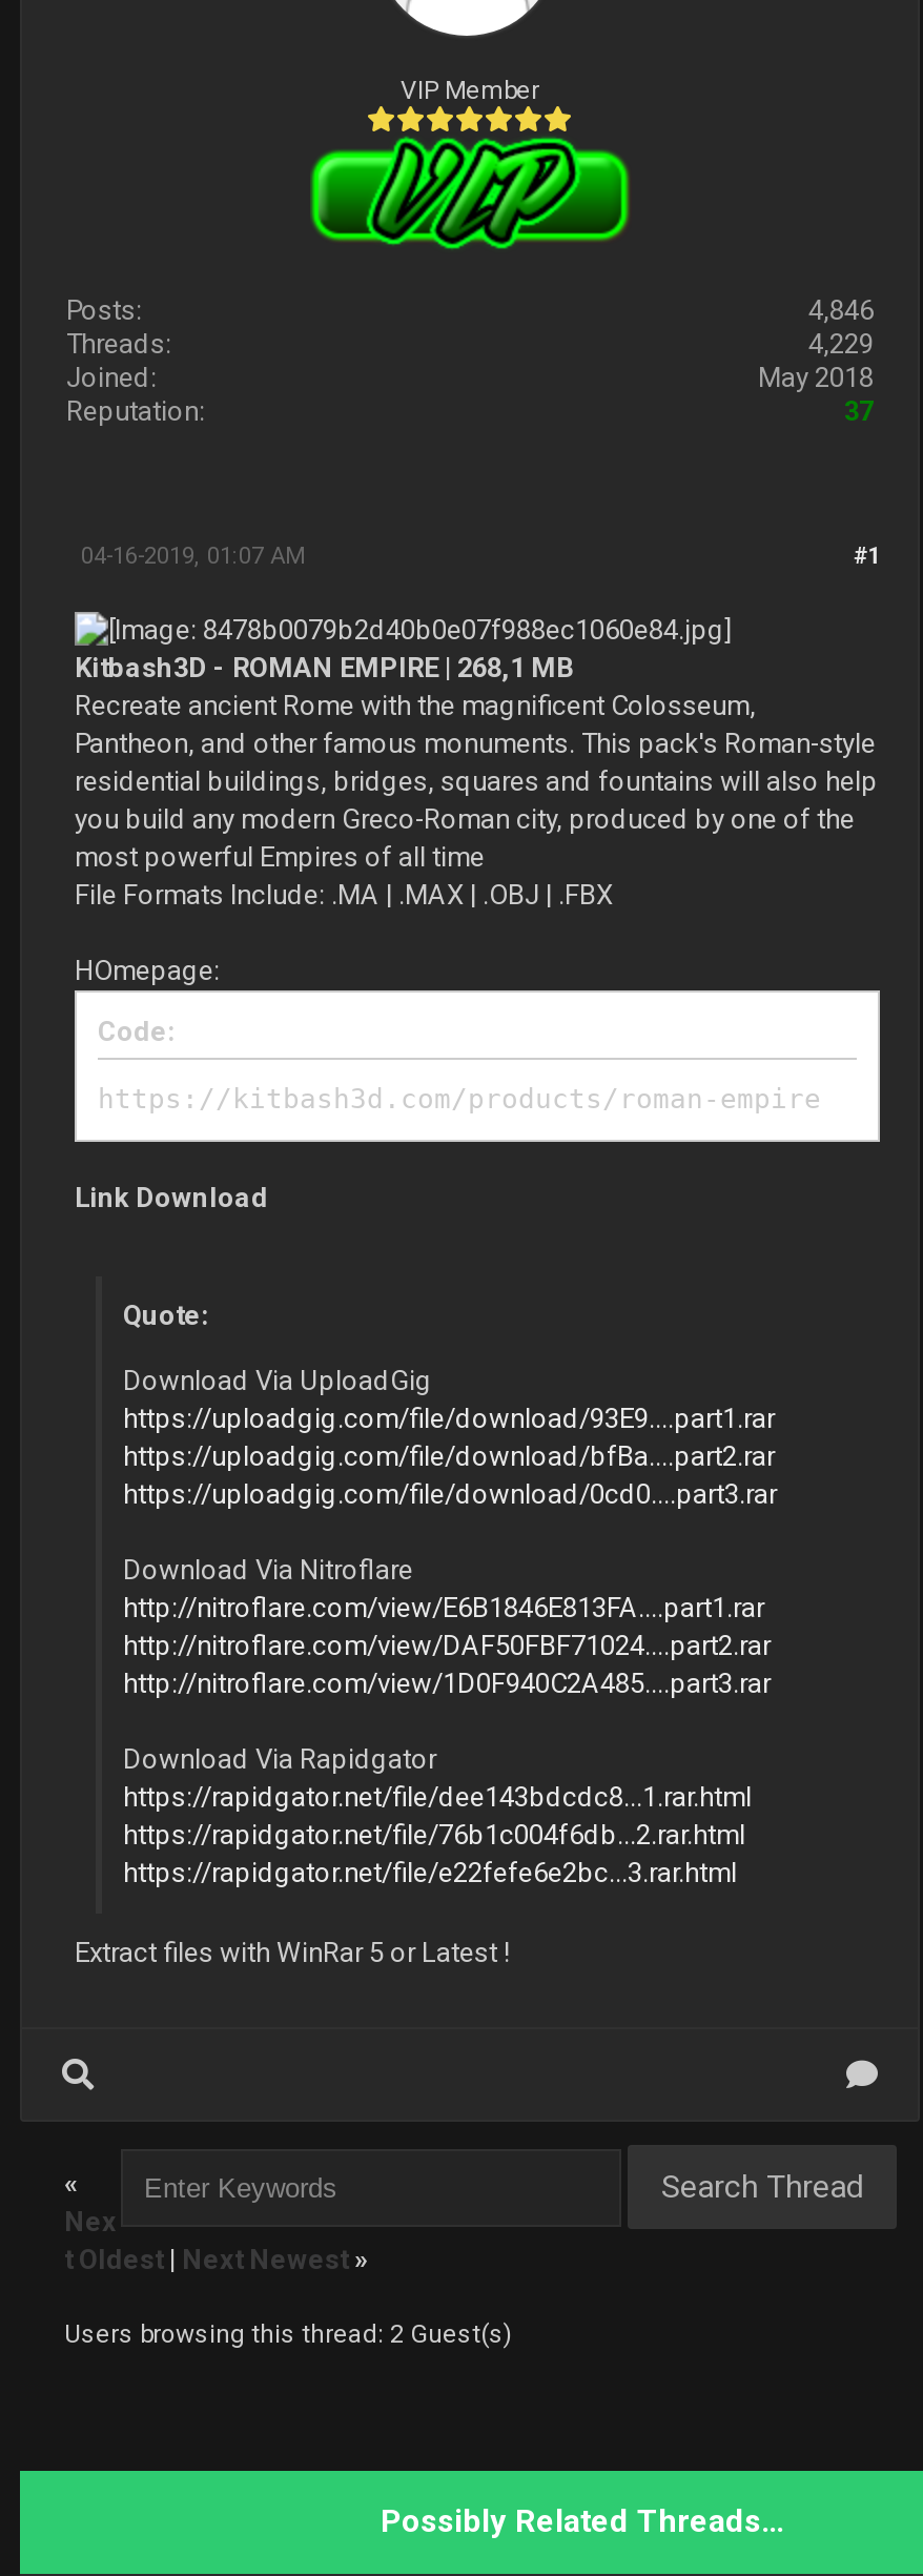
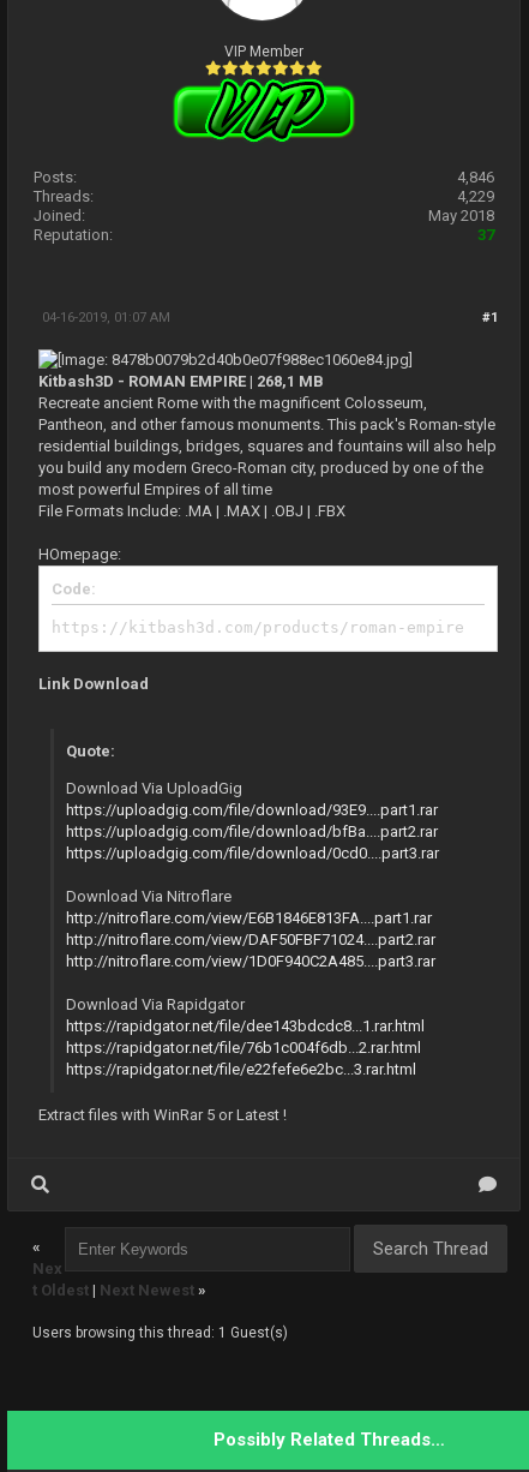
- Users browsing this thread: 2 Guest(s)
+ Users browsing this thread: 1 Guest(s)
